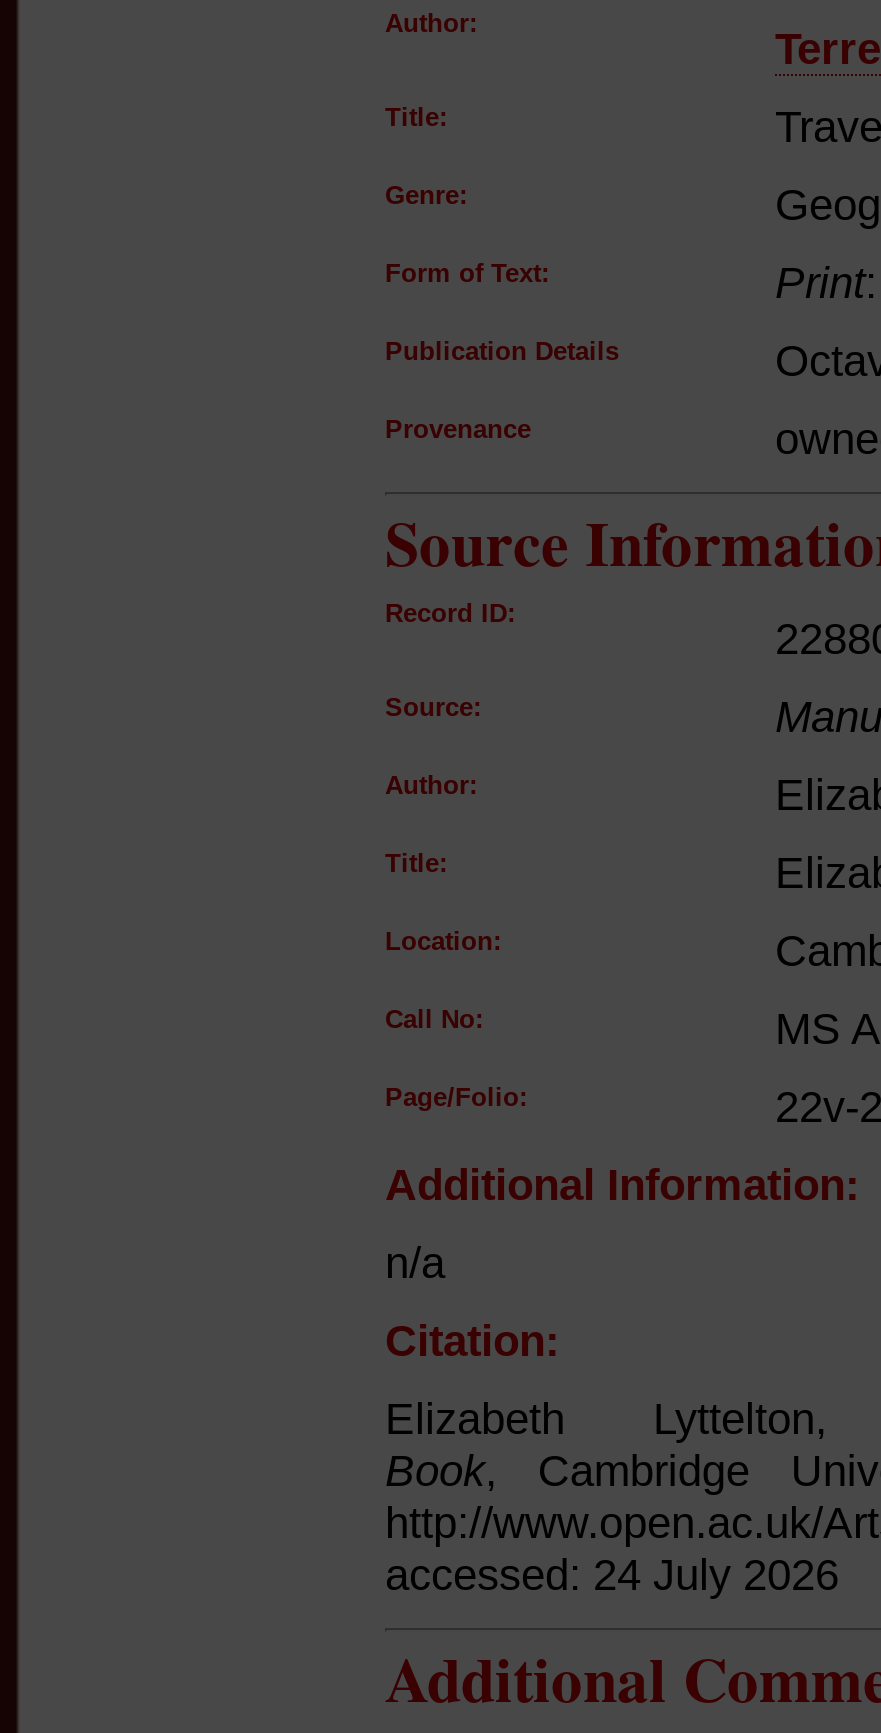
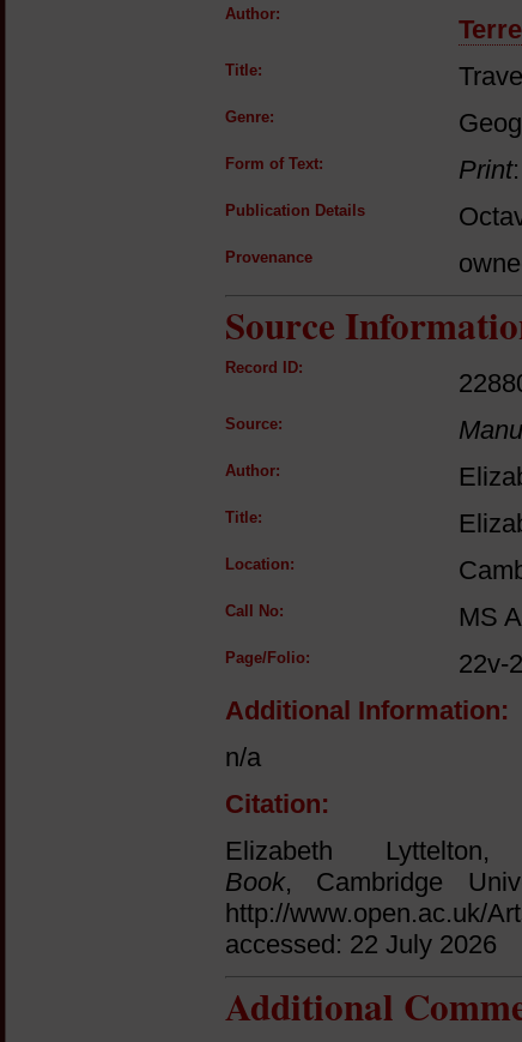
- accessed: 24 July 2026
+ accessed: 22 July 2026
